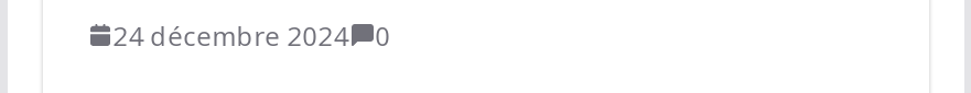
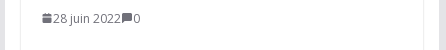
- 24 décembre 2024 0
+ 28 juin 2022 0
